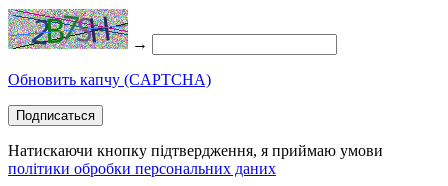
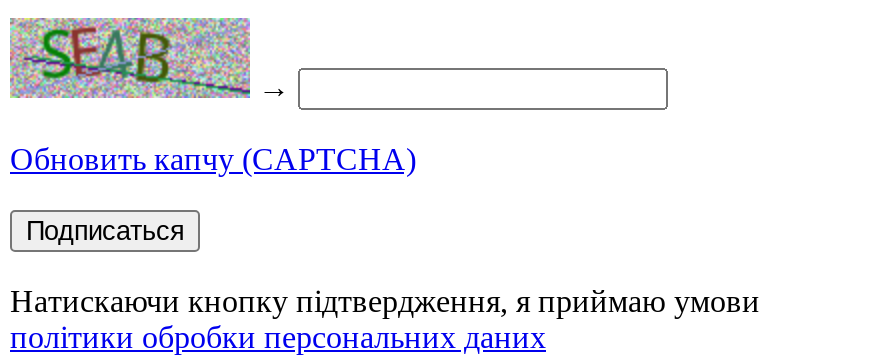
- [image]
+ [image]
